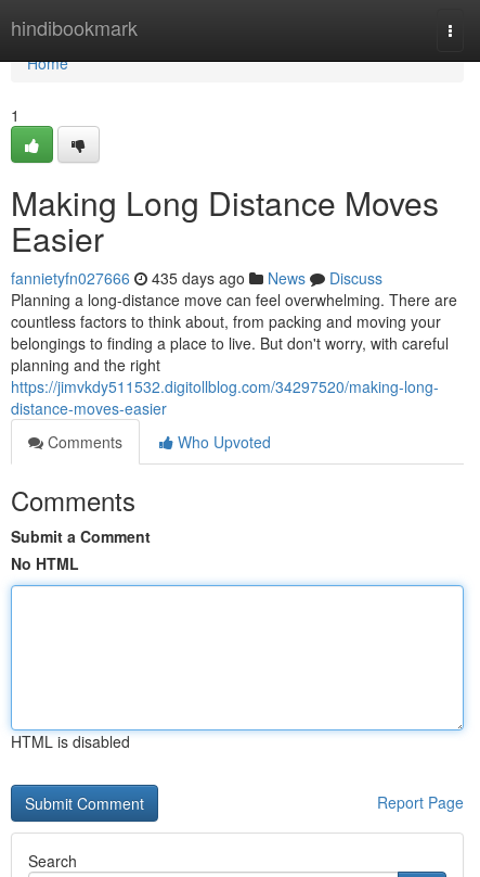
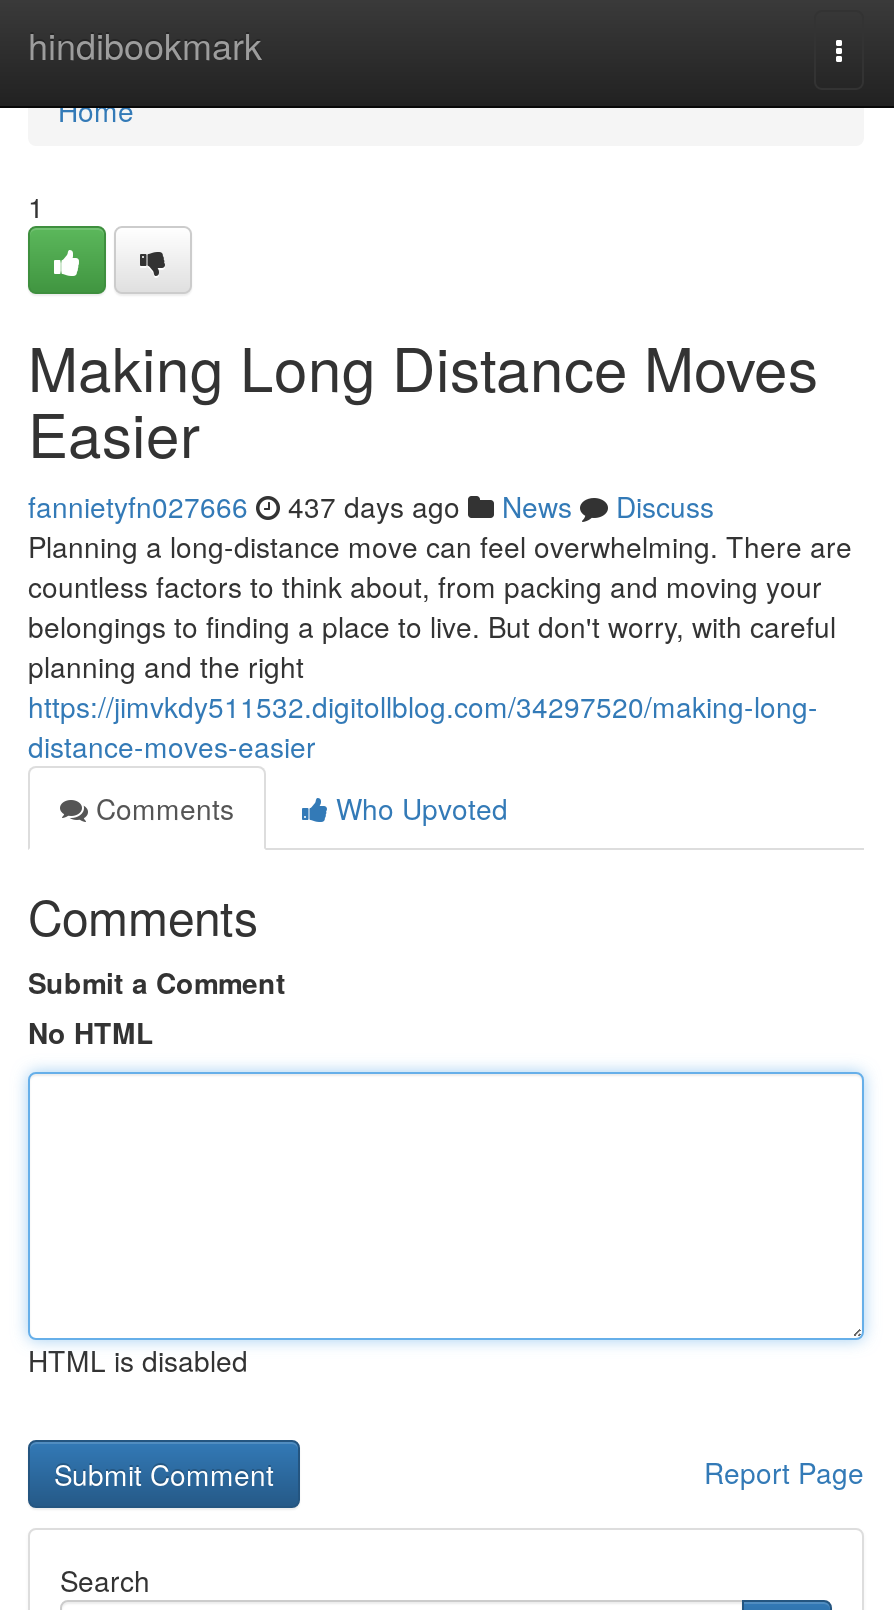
- fannietyfn027666 435 days ago News Discuss
+ fannietyfn027666 437 days ago News Discuss
